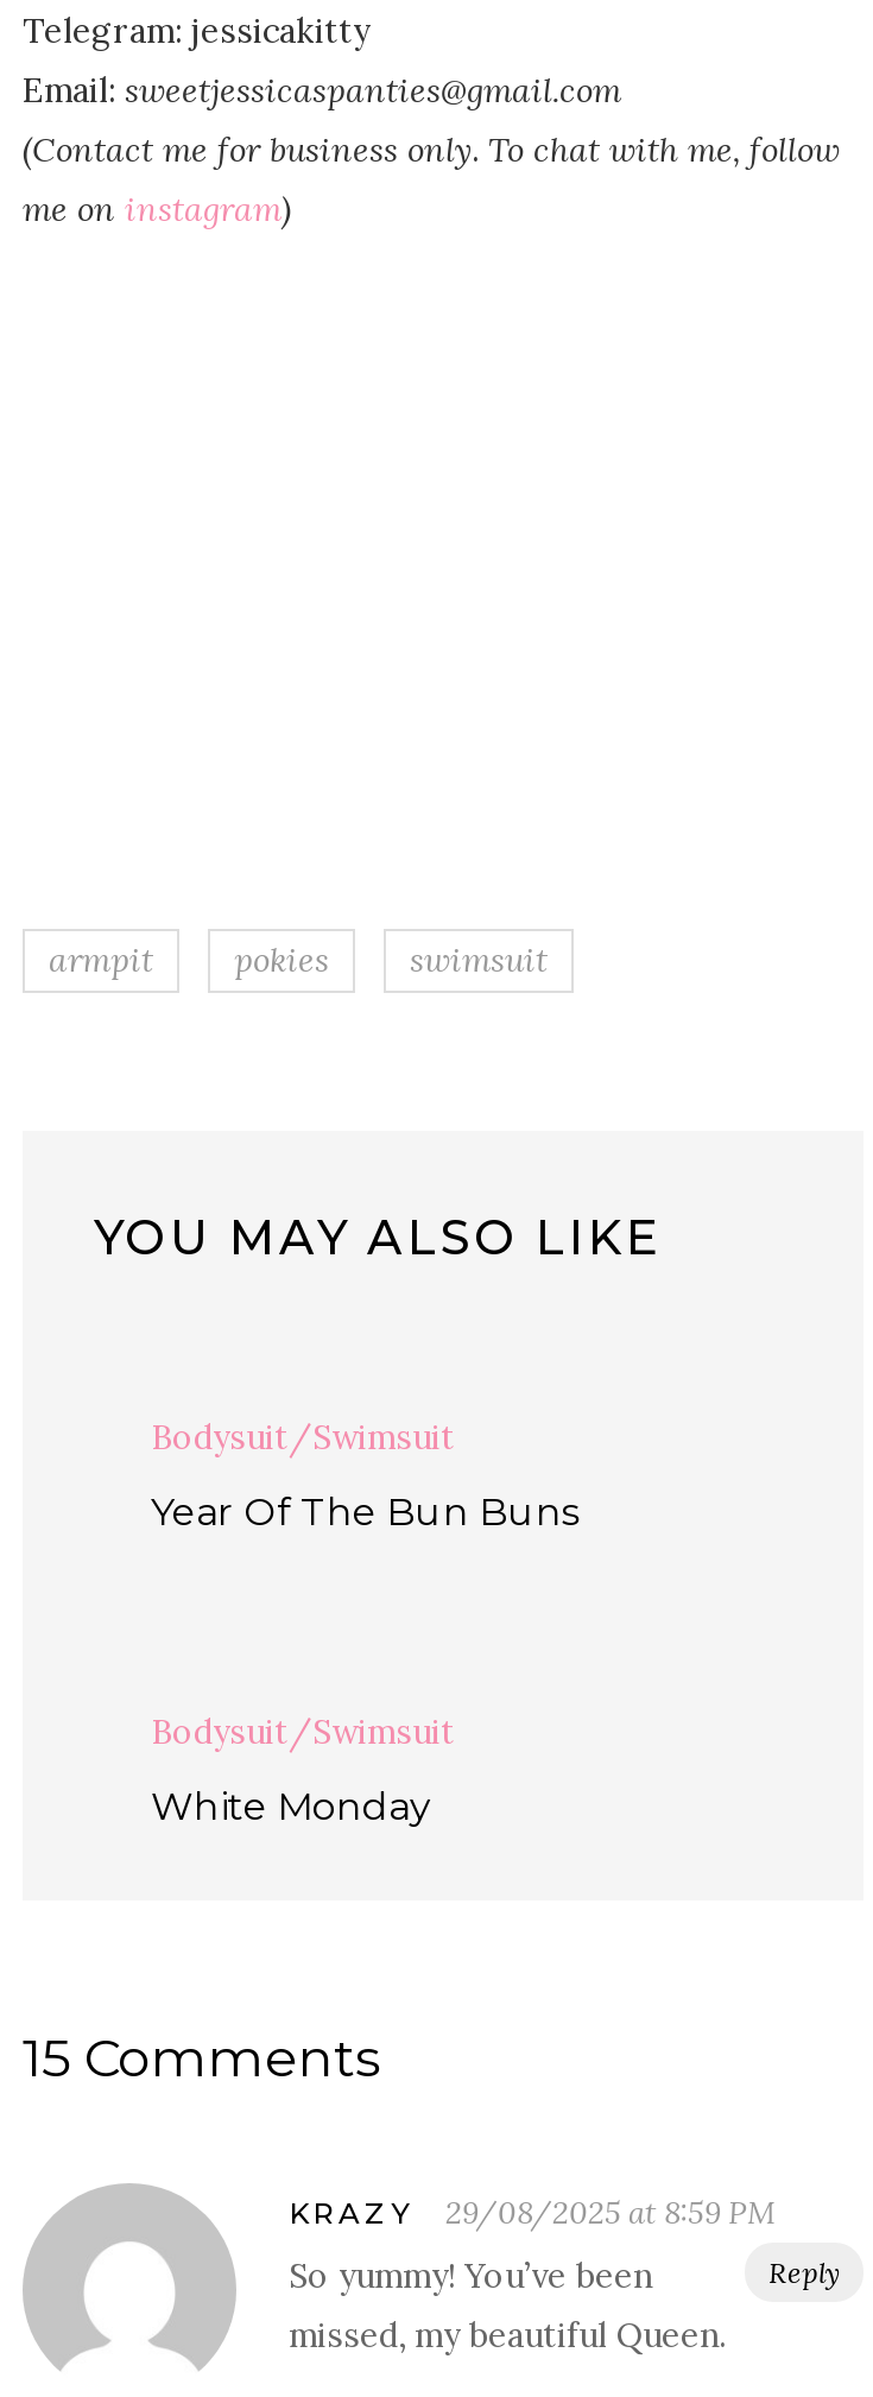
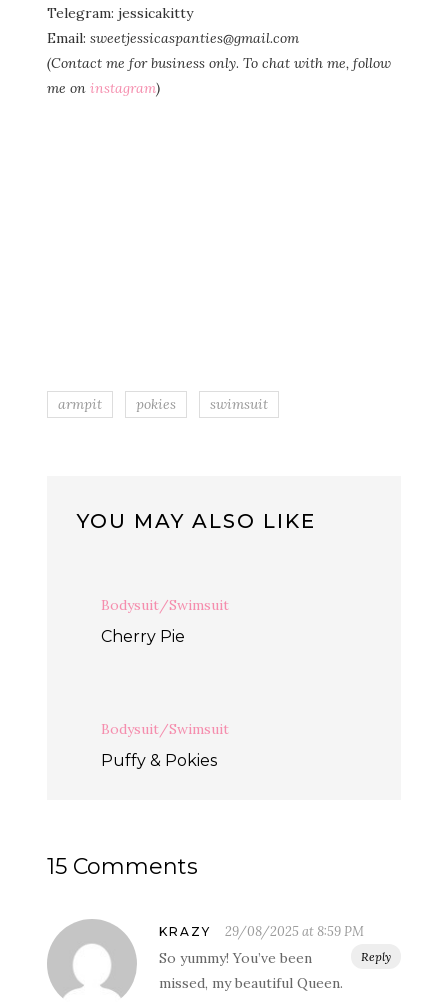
- Year Of The Bun Buns
+ Cherry Pie

- White Monday
+ Puffy & Pokies
